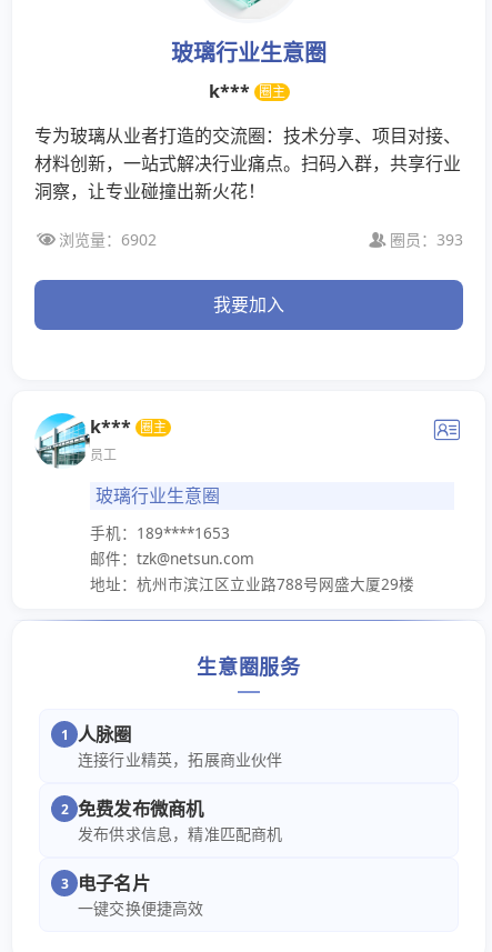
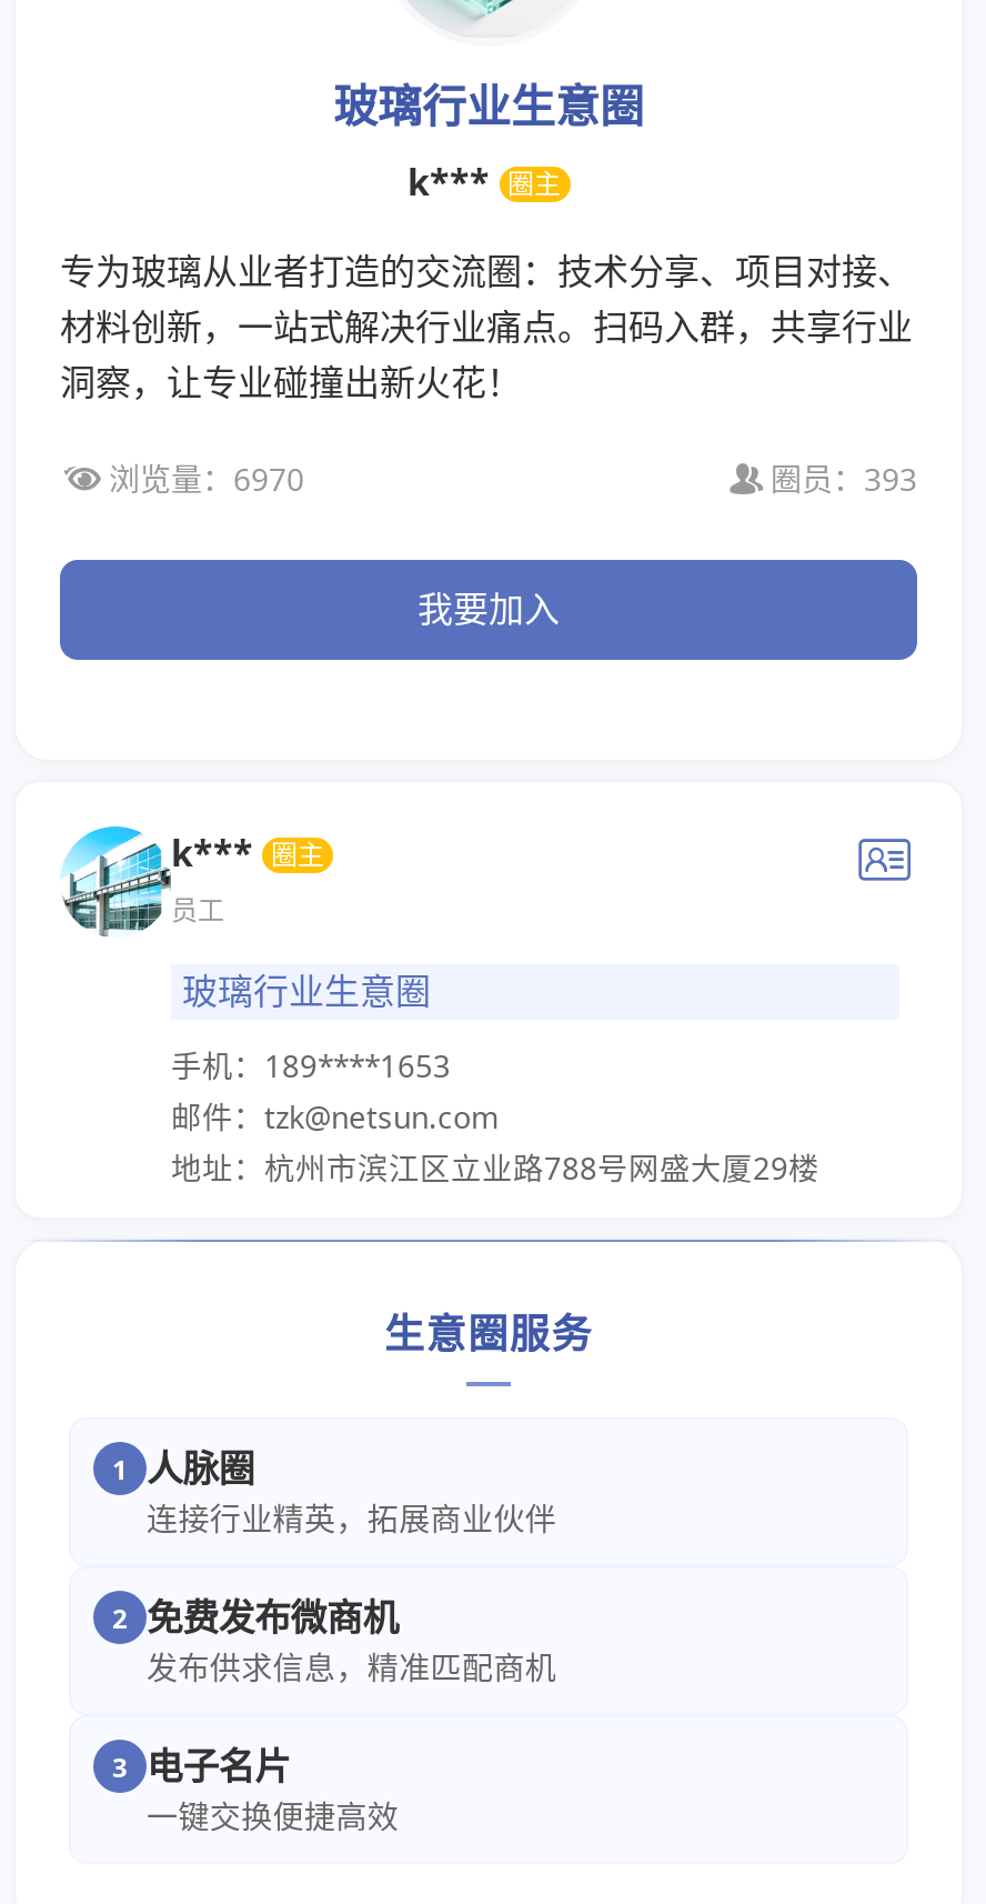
- 浏览量：6902
+ 浏览量：6970
